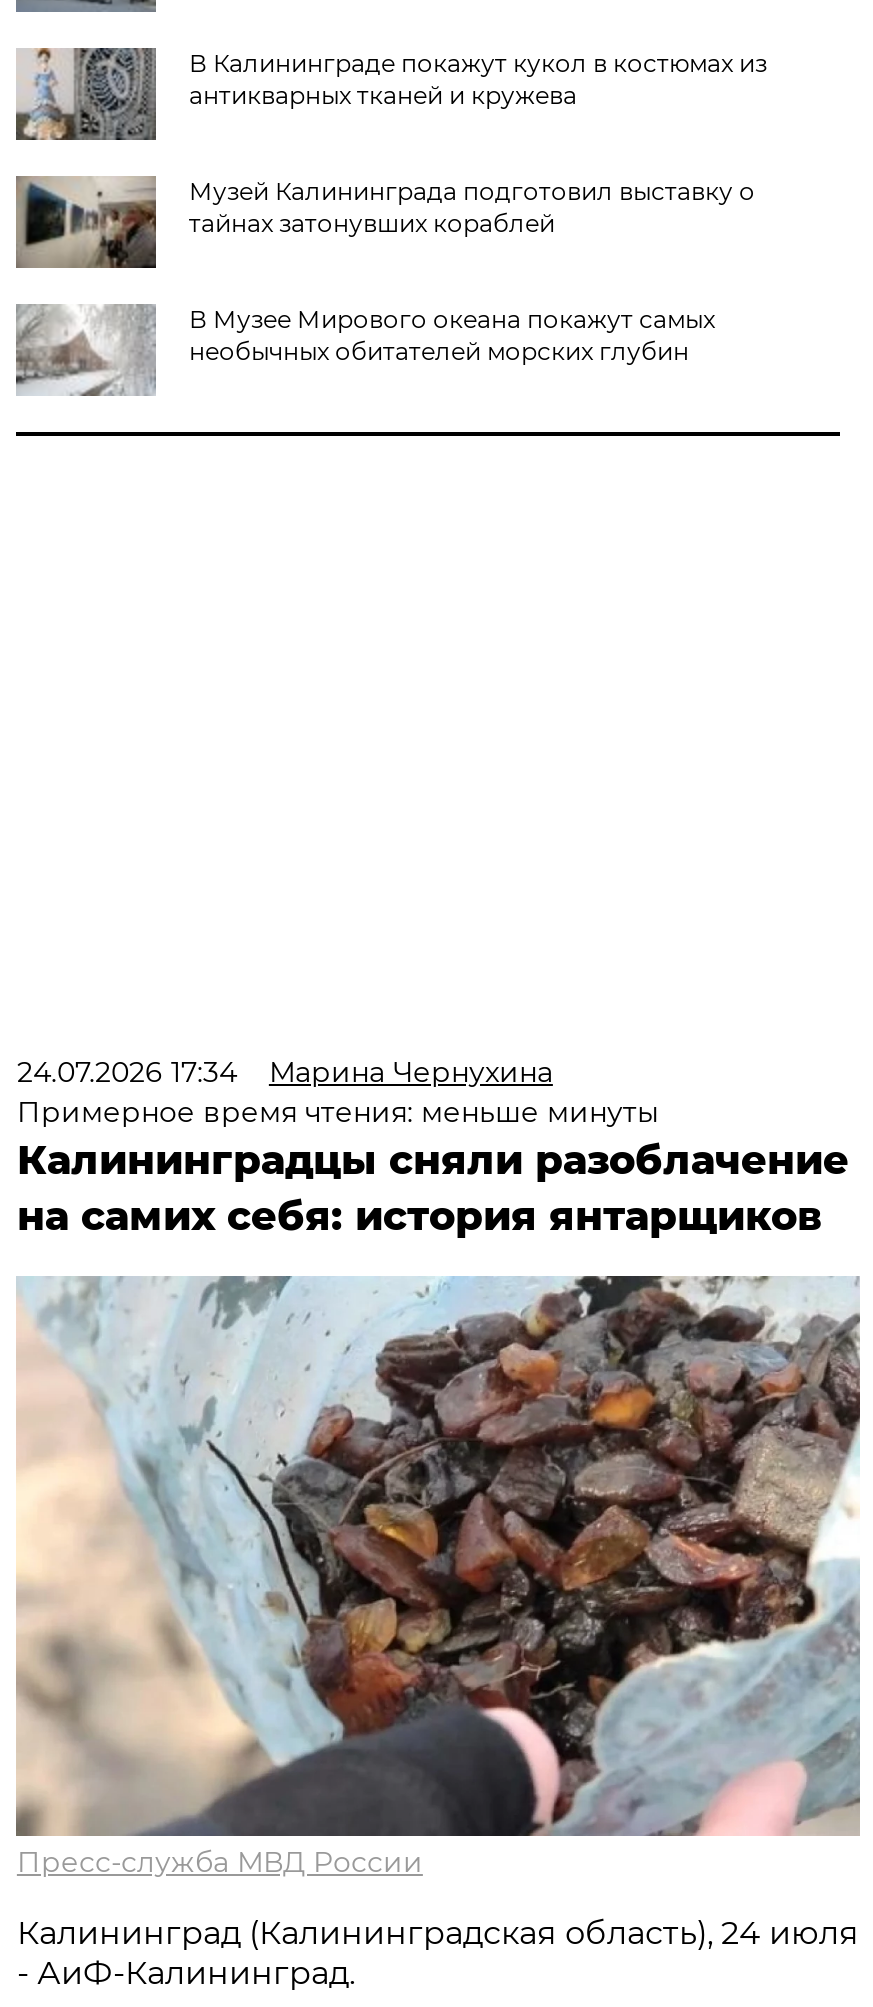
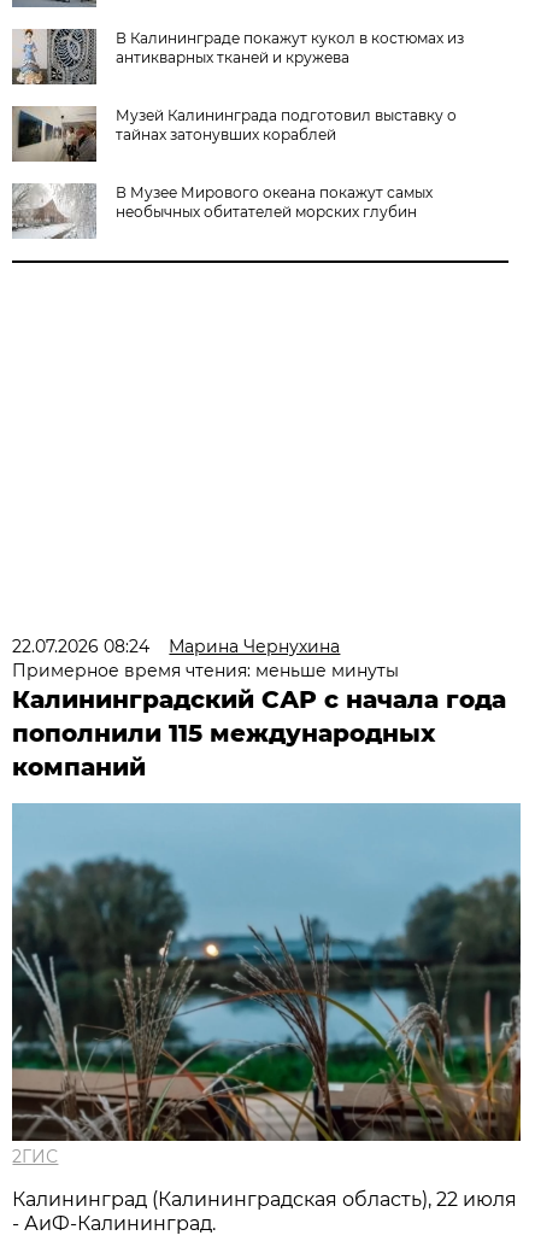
- 24.07.2026 17:34 Марина Чернухина
+ 22.07.2026 08:24 Марина Чернухина

- Калининградцы сняли разоблачение
- на самих себя: история янтарщиков
+ Калининградский САР с начала года
+ пополнили 115 международных
+ компаний

- [image]
- Пресс-служба МВД России
+ [image]
+ 2ГИС

- Калининград (Калининградская область), 24 июля
+ Калининград (Калининградская область), 22 июля
